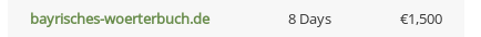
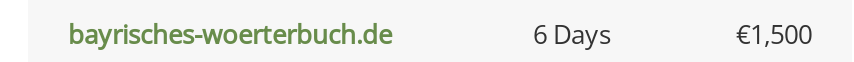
- 8 Days
+ 6 Days
